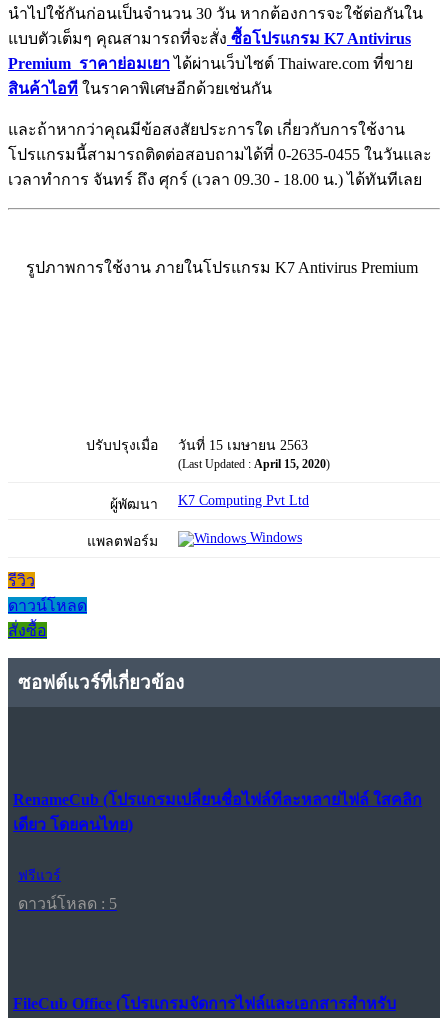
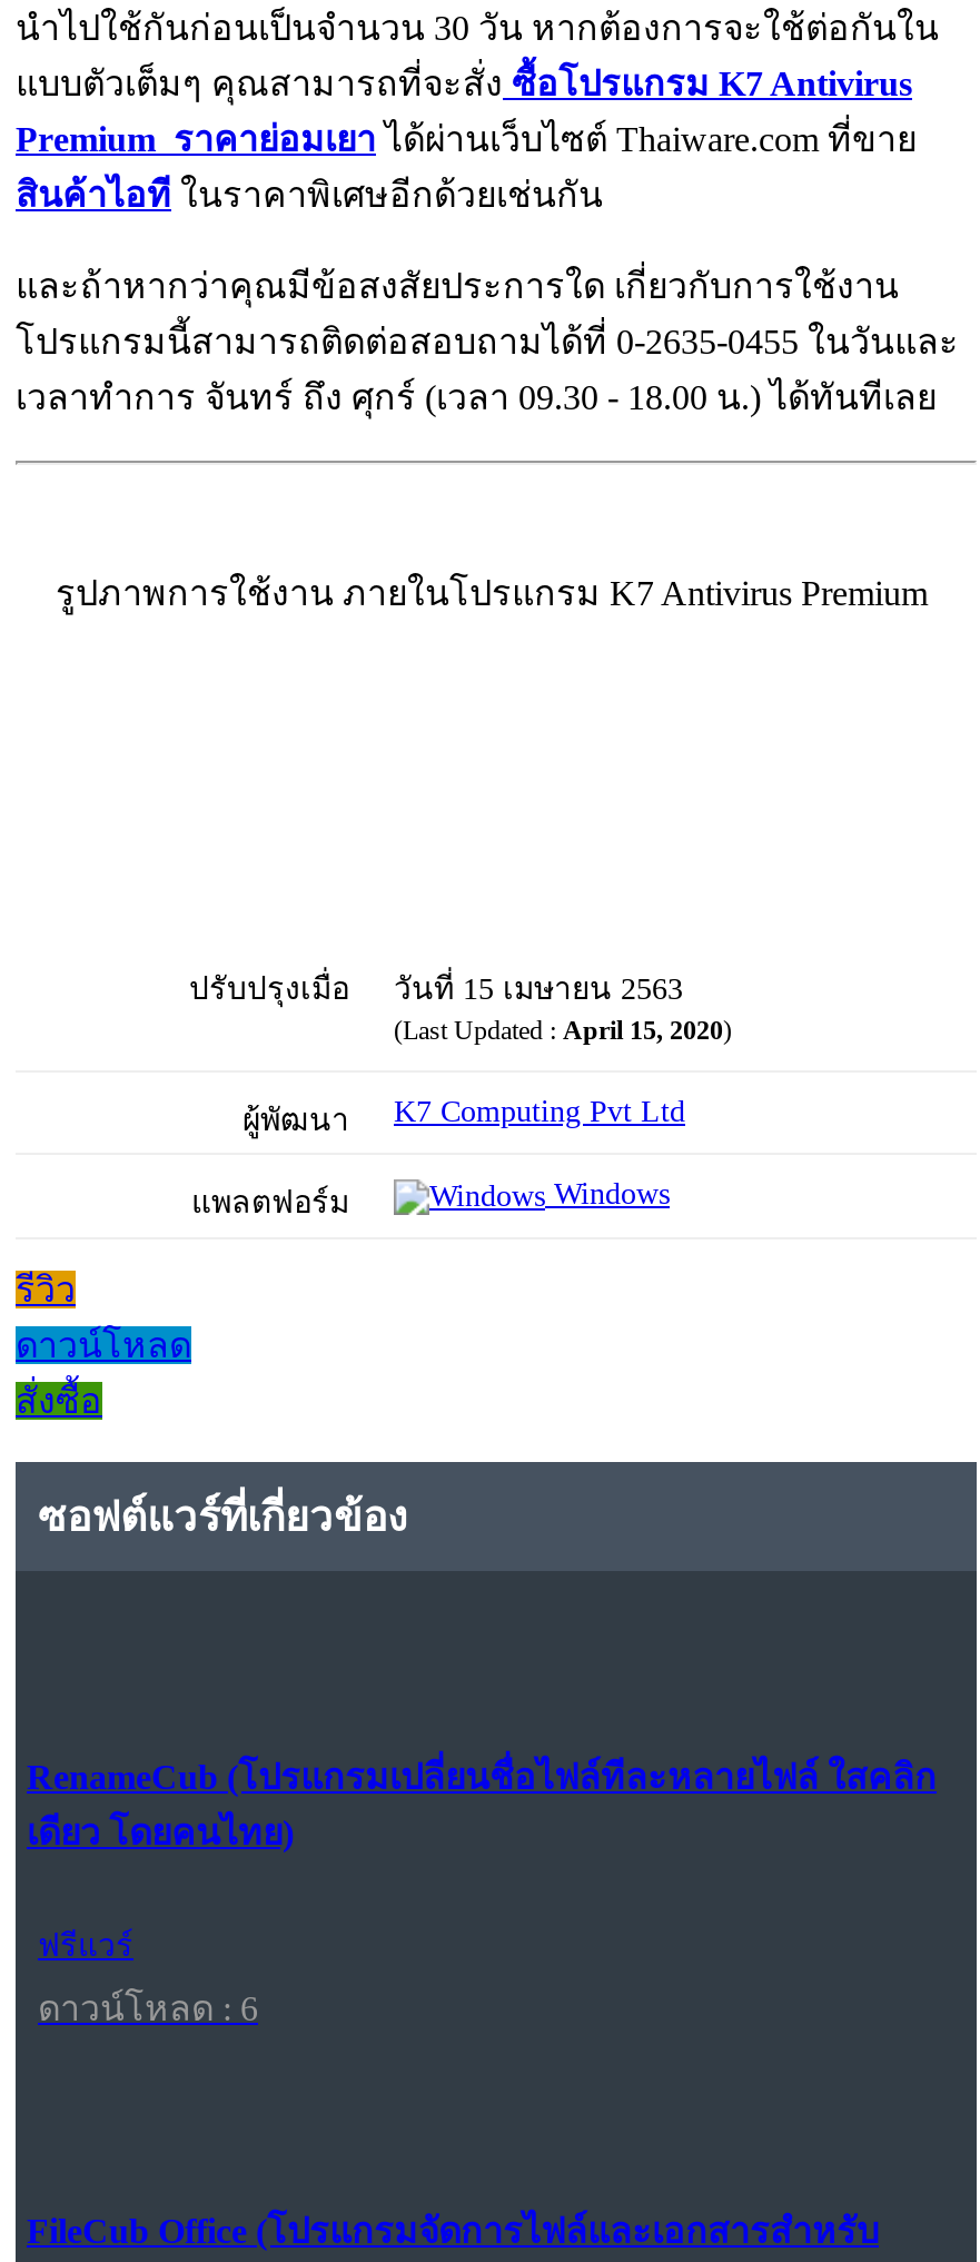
- ดาวน์โหลด : 5
+ ดาวน์โหลด : 6
